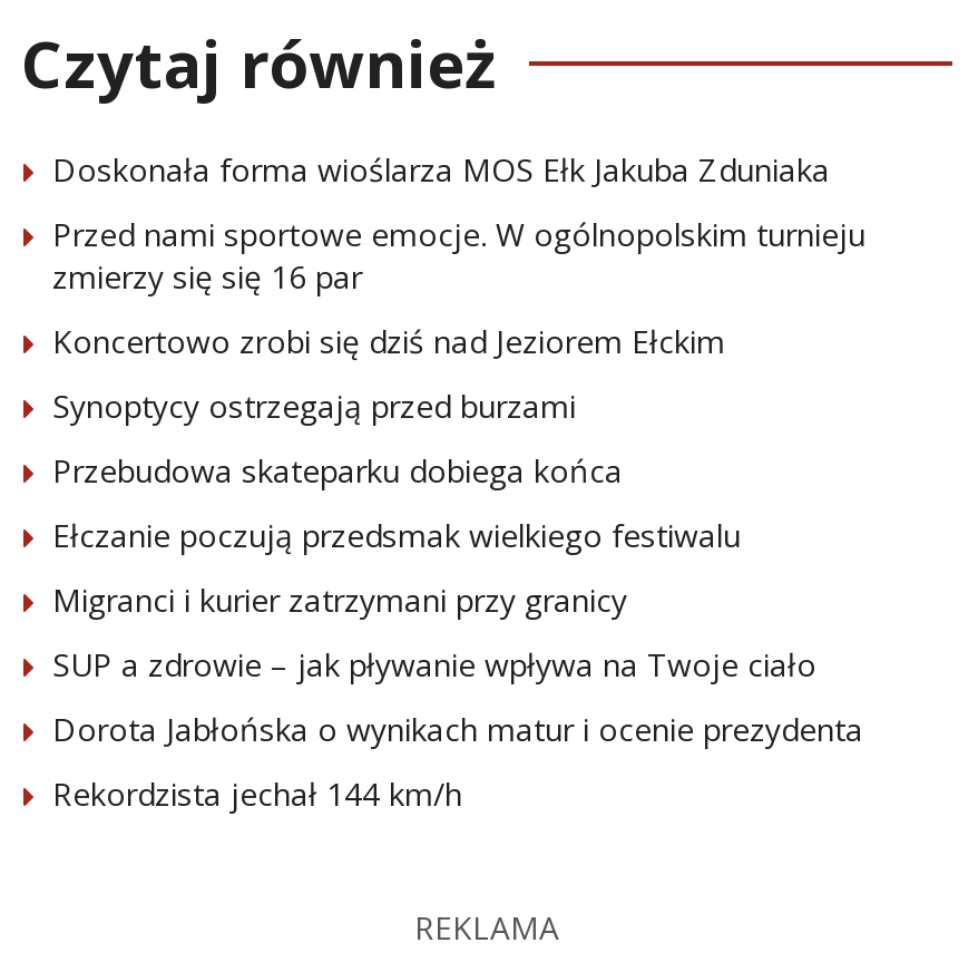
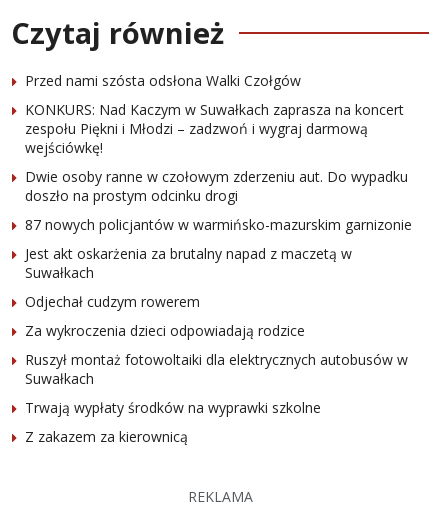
- Doskonała forma wioślarza MOS Ełk Jakuba Zduniaka
+ Przed nami szósta odsłona Walki Czołgów

- Przed nami sportowe emocje. W ogólnopolskim turnieju
- zmierzy się się 16 par
+ KONKURS: Nad Kaczym w Suwałkach zaprasza na koncert
+ zespołu Piękni i Młodzi – zadzwoń i wygraj darmową
+ wejściówkę!

- Koncertowo zrobi się dziś nad Jeziorem Ełckim
+ Dwie osoby ranne w czołowym zderzeniu aut. Do wypadku
+ doszło na prostym odcinku drogi

- Synoptycy ostrzegają przed burzami
+ 87 nowych policjantów w warmińsko-mazurskim garnizonie

- Przebudowa skateparku dobiega końca
+ Jest akt oskarżenia za brutalny napad z maczetą w
+ Suwałkach

- Ełczanie poczują przedsmak wielkiego festiwalu
+ Odjechał cudzym rowerem

- Migranci i kurier zatrzymani przy granicy
+ Za wykroczenia dzieci odpowiadają rodzice

- SUP a zdrowie – jak pływanie wpływa na Twoje ciało
+ Ruszył montaż fotowoltaiki dla elektrycznych autobusów w
+ Suwałkach

- Dorota Jabłońska o wynikach matur i ocenie prezydenta
+ Trwają wypłaty środków na wyprawki szkolne

- Rekordzista jechał 144 km/h
+ Z zakazem za kierownicą
